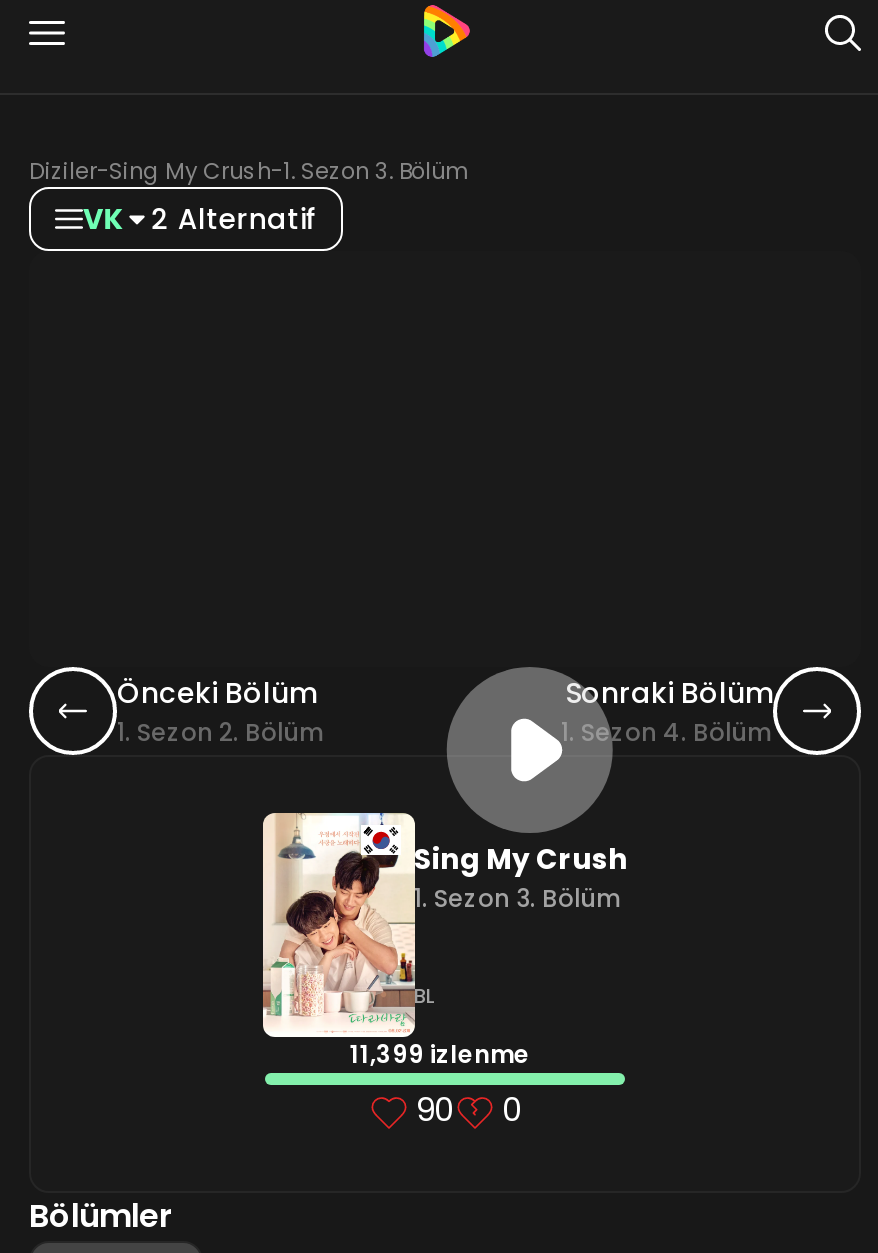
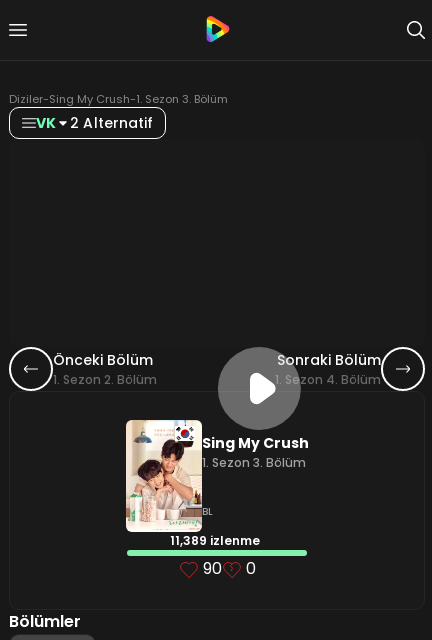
- 11,399 izlenme
+ 11,389 izlenme
